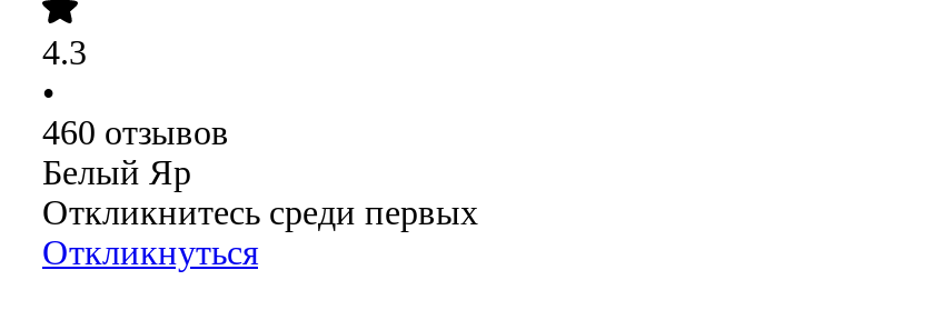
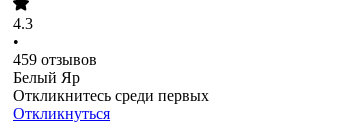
- 460 отзывов
+ 459 отзывов
